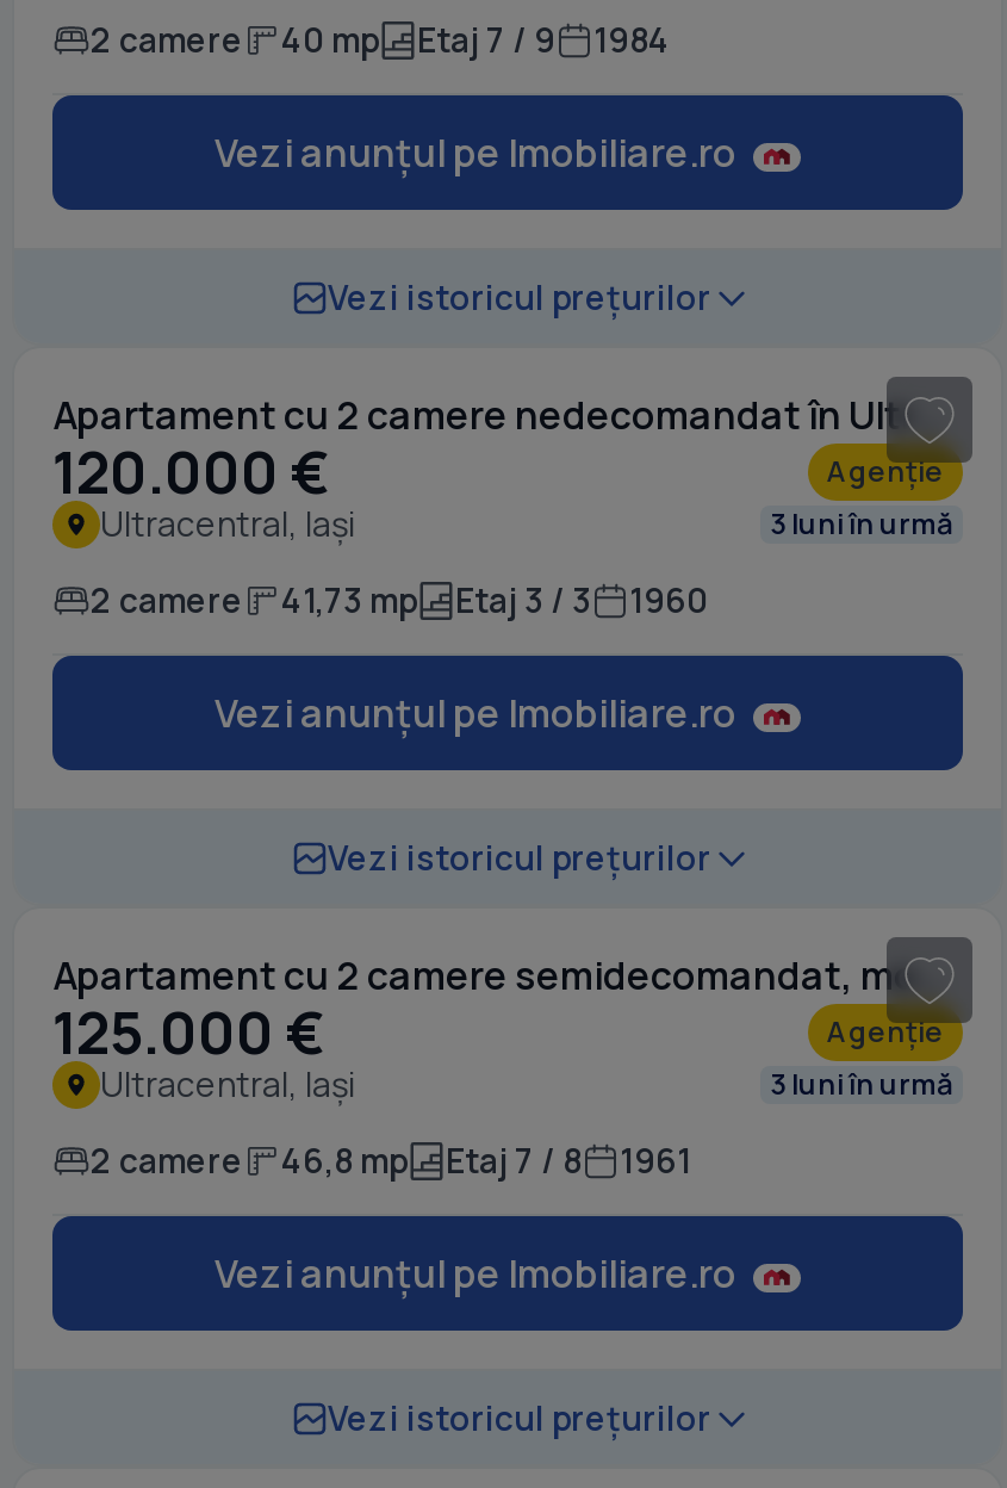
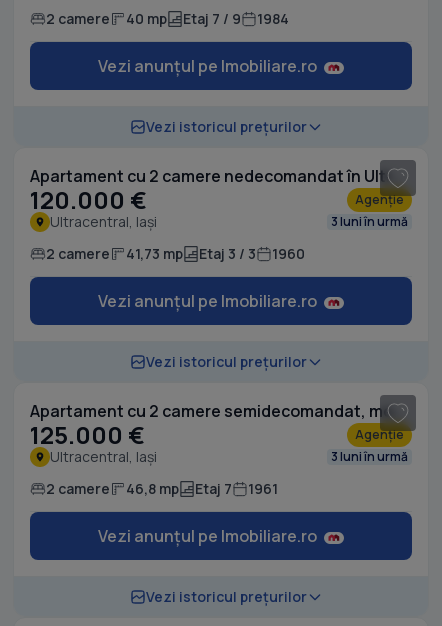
- 2 camere 46,8 mp Etaj 7 / 8 1961
+ 2 camere 46,8 mp Etaj 7 1961
